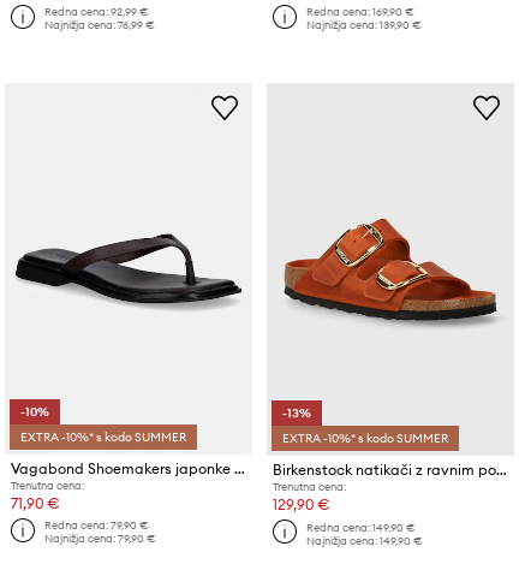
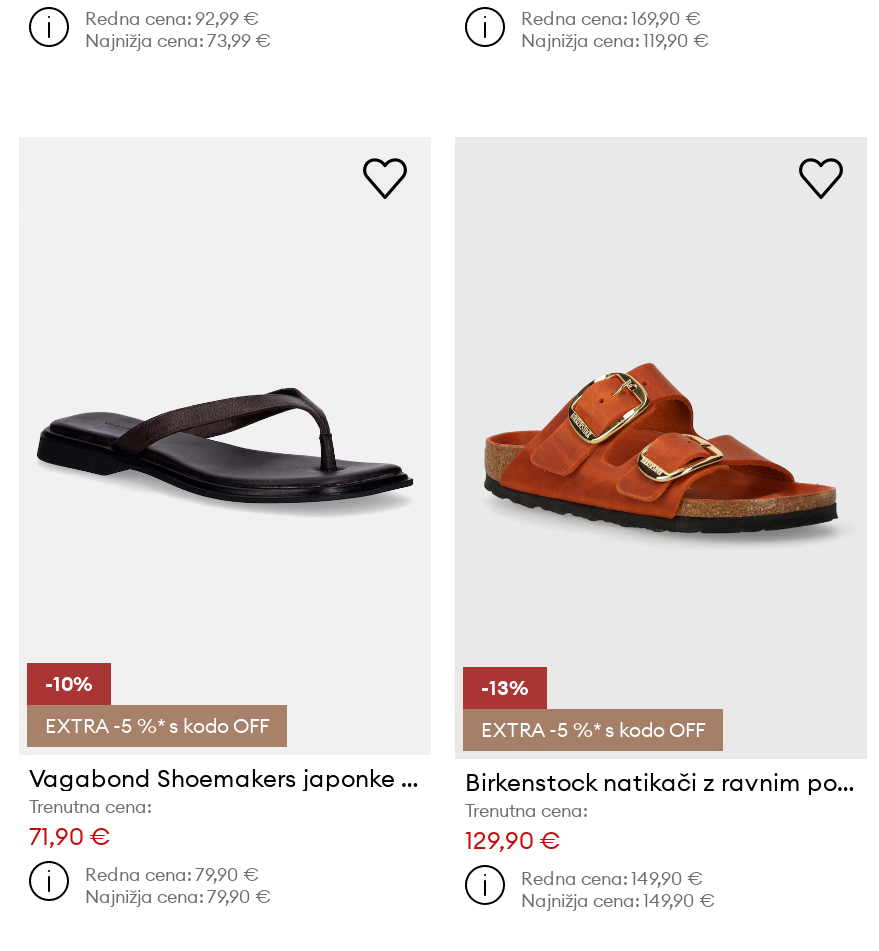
- Najnižja cena: 76,99 €
+ Najnižja cena: 73,99 €

- Najnižja cena: 139,90 €
+ Najnižja cena: 119,90 €

- EXTRA -10%* s kodo SUMMER
+ EXTRA -5 %* s kodo OFF

- EXTRA -10%* s kodo SUMMER
+ EXTRA -5 %* s kodo OFF
